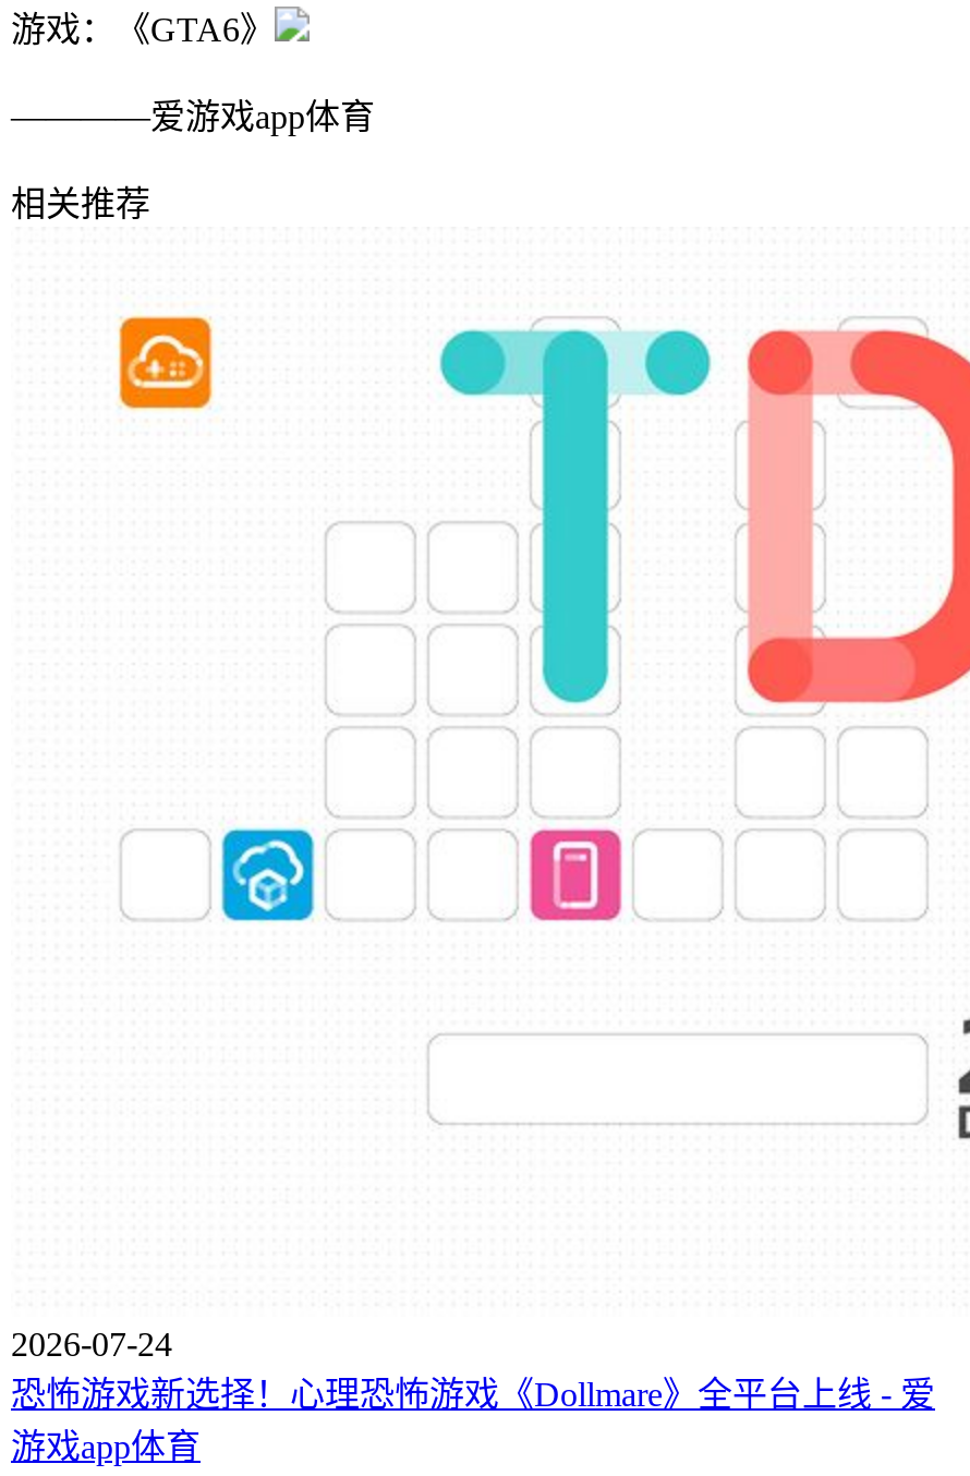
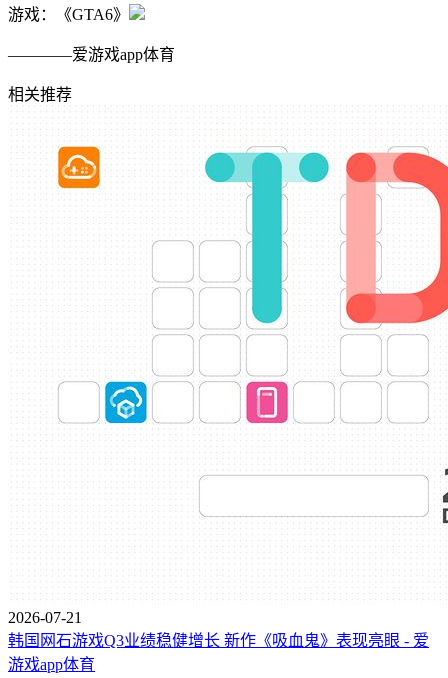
- 2026-07-24
- 恐怖游戏新选择！心理恐怖游戏《Dollmare》全平台上线 - 爱
+ 2026-07-21
+ 韩国网石游戏Q3业绩稳健增长 新作《吸血鬼》表现亮眼 - 爱
